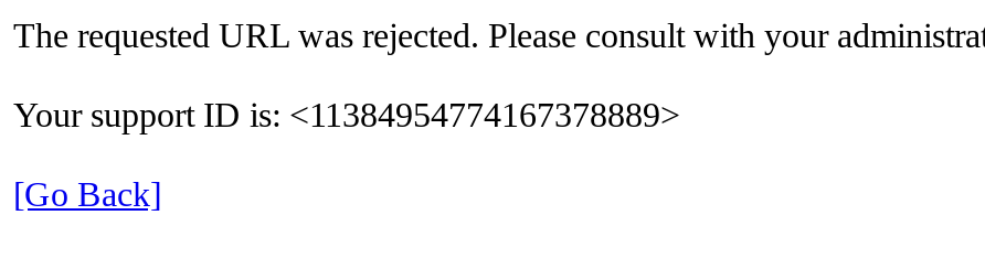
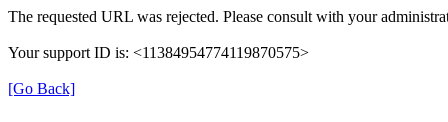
- Your support ID is: <11384954774167378889>
+ Your support ID is: <11384954774119870575>
